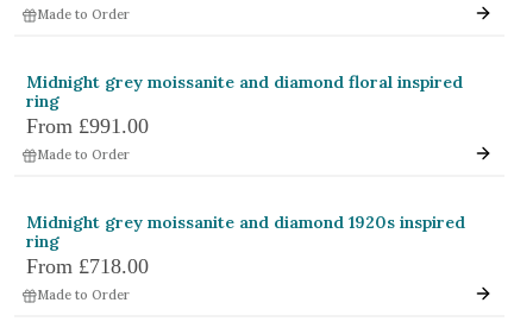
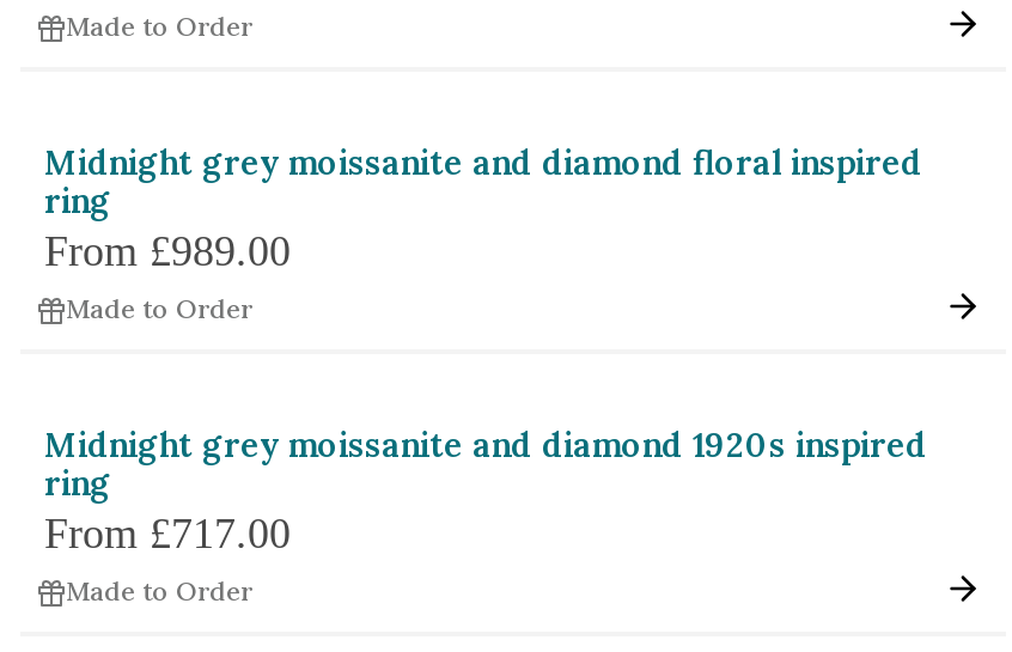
- From £991.00
+ From £989.00

- From £718.00
+ From £717.00
